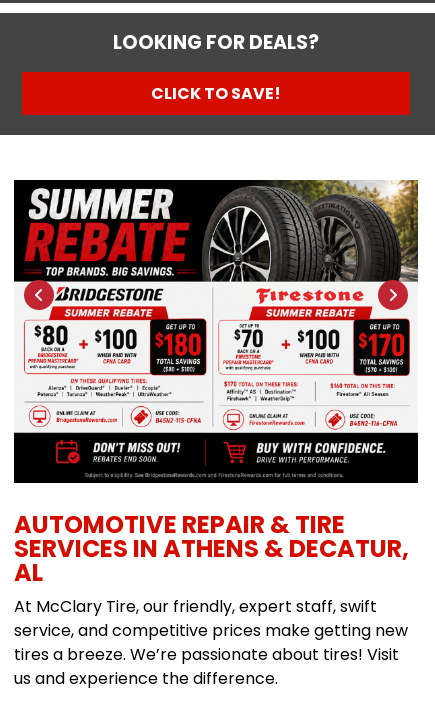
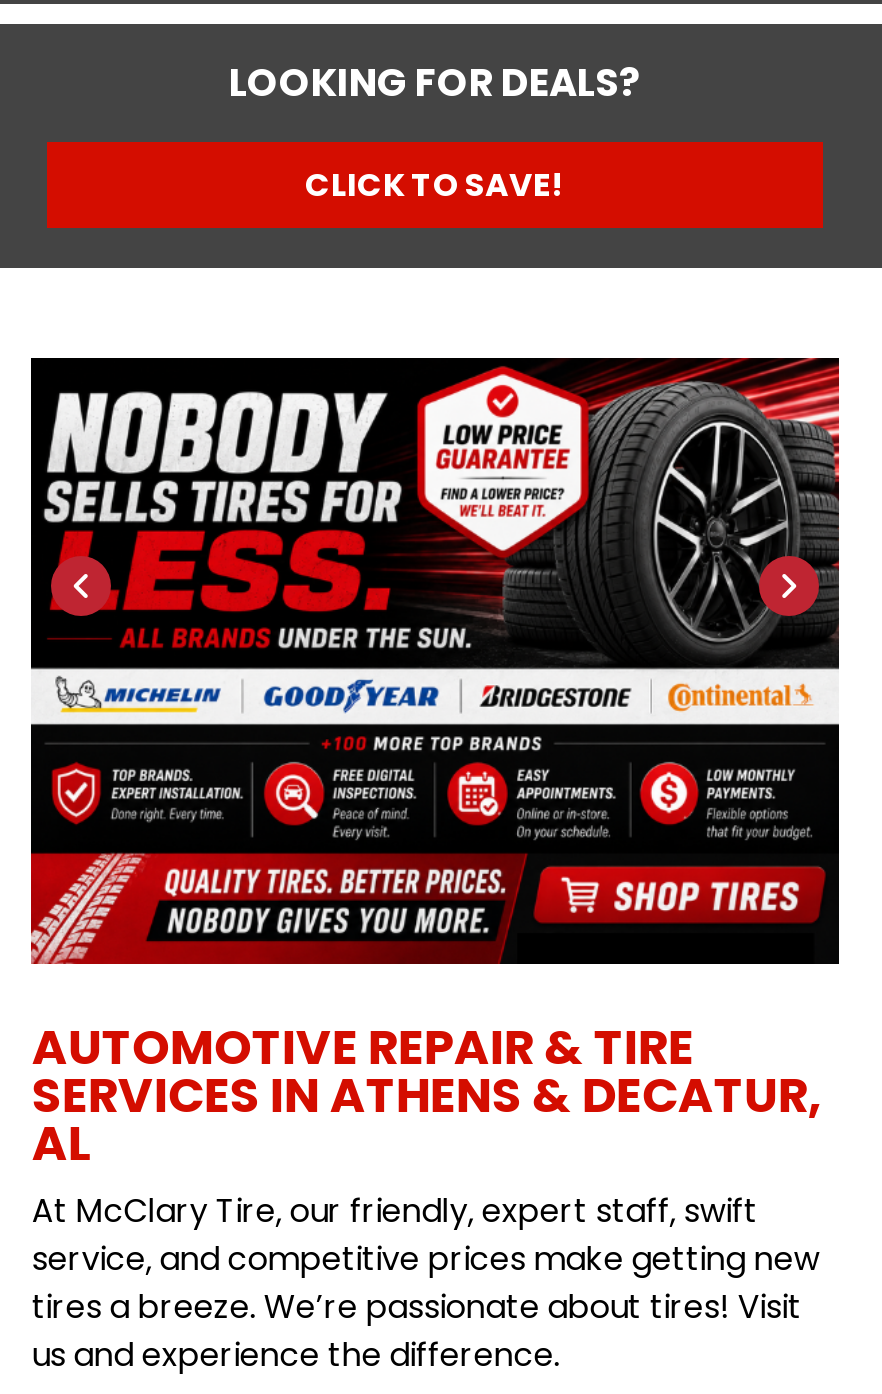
- [image]
+ [image]
